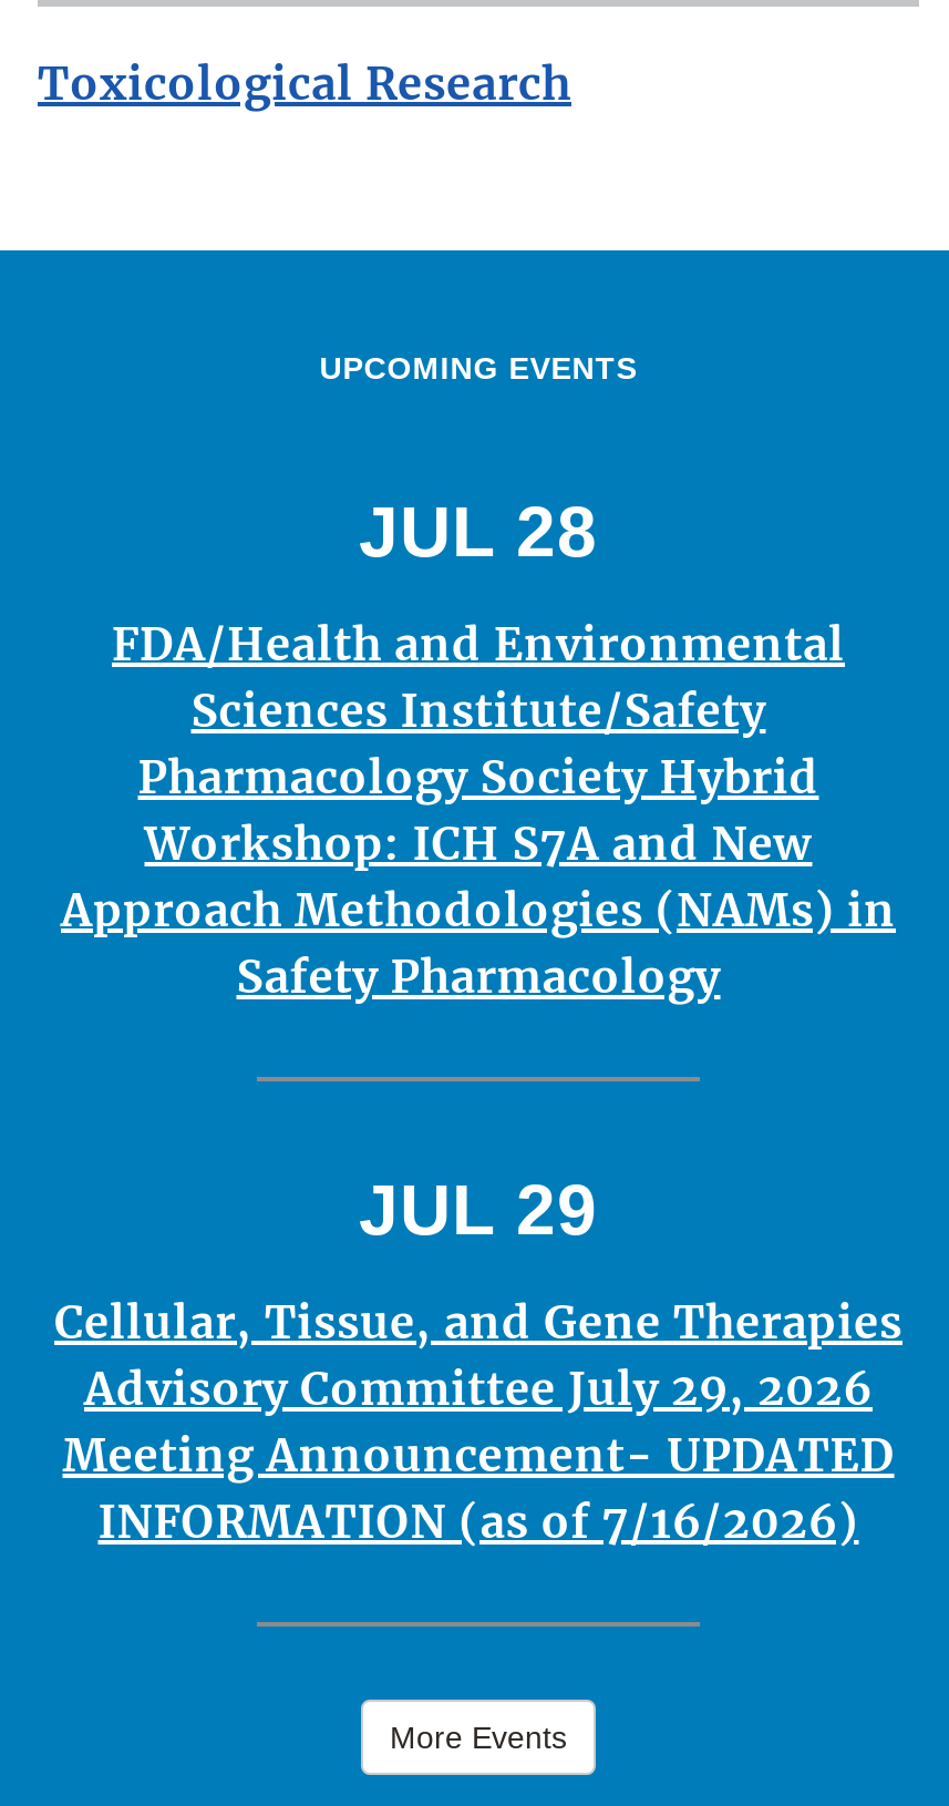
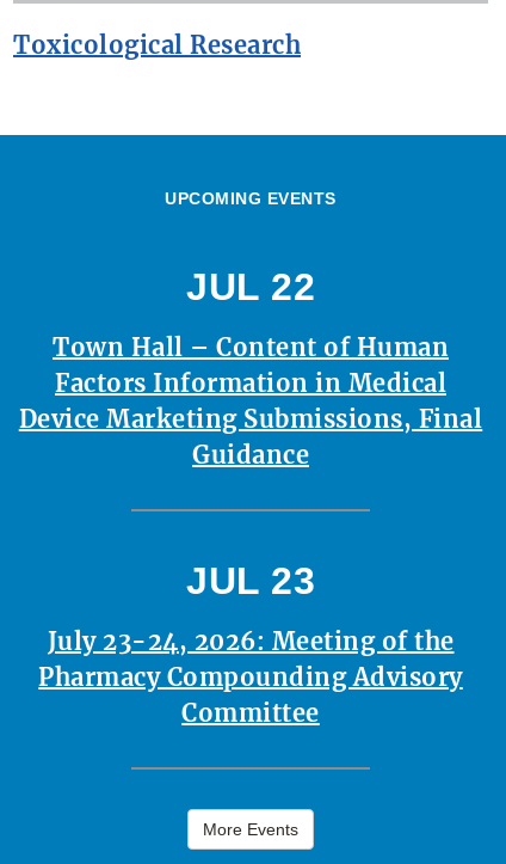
- JUL 28
+ JUL 22

- FDA/Health and Environmental
- Sciences Institute/Safety
- Pharmacology Society Hybrid
- Workshop: ICH S7A and New
- Approach Methodologies (NAMs) in
- Safety Pharmacology
+ Town Hall – Content of Human
+ Factors Information in Medical
+ Device Marketing Submissions, Final
+ Guidance

- JUL 29
+ JUL 23

- Cellular, Tissue, and Gene Therapies
- Advisory Committee July 29, 2026
- Meeting Announcement- UPDATED
- INFORMATION (as of 7/16/2026)
+ July 23-24, 2026: Meeting of the
+ Pharmacy Compounding Advisory
+ Committee
